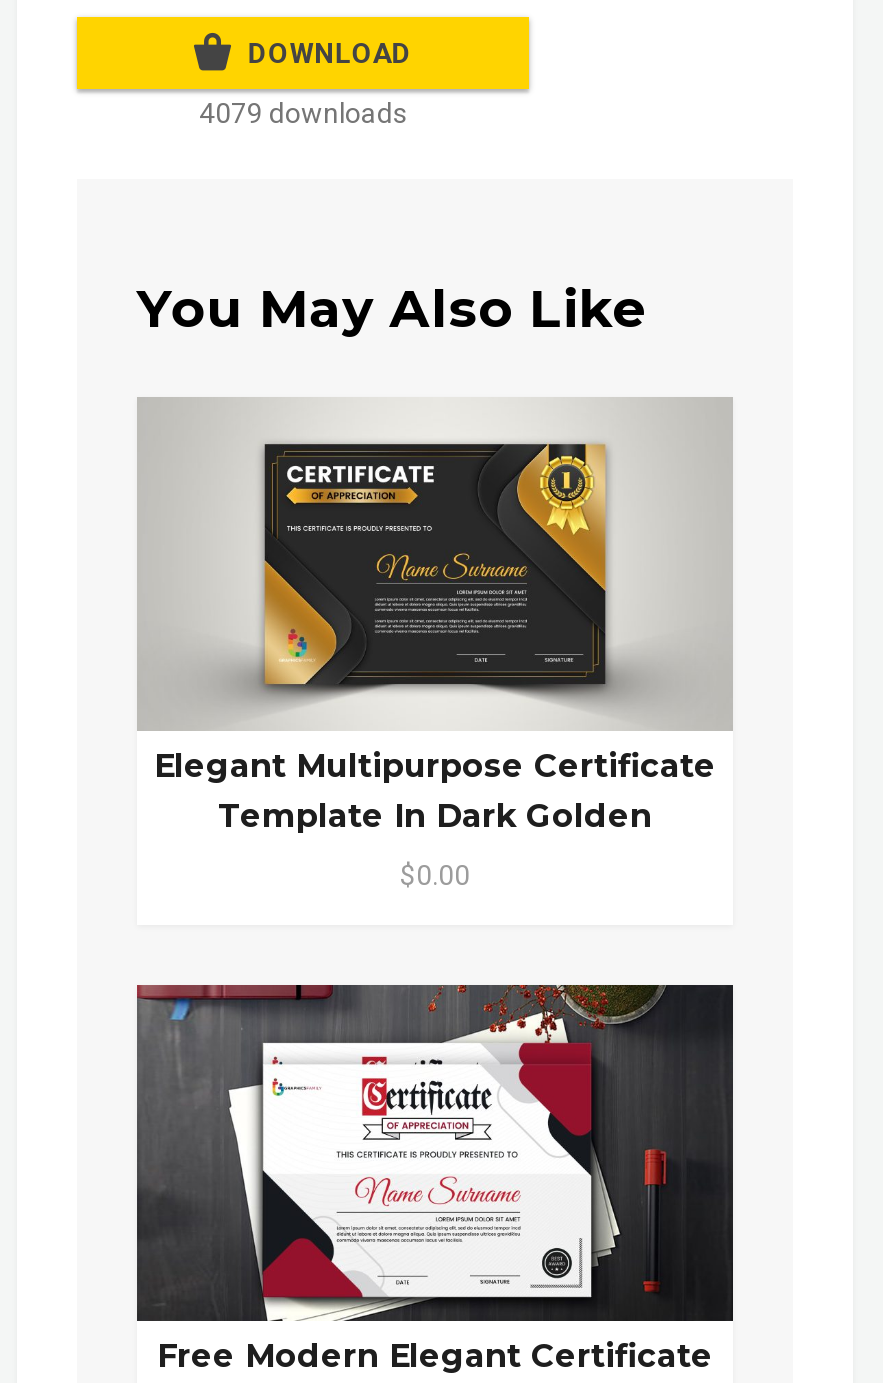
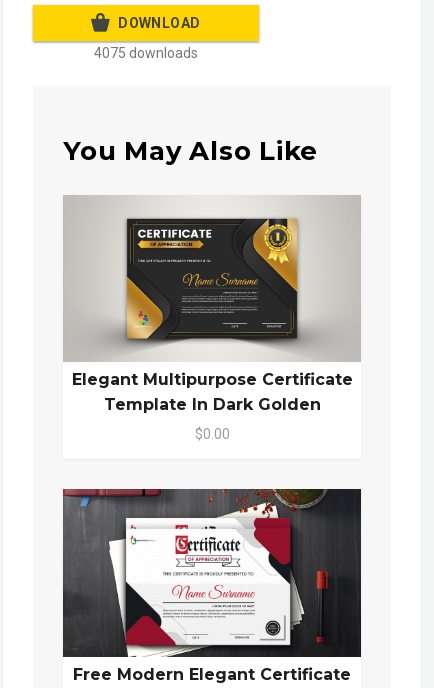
- 4079 downloads
+ 4075 downloads
